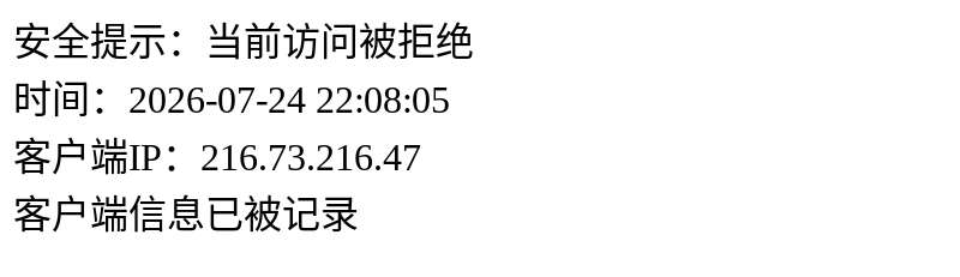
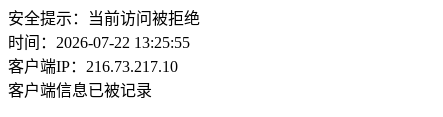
- 时间：2026-07-24 22:08:05
+ 时间：2026-07-22 13:25:55

- 客户端IP：216.73.216.47
+ 客户端IP：216.73.217.10
